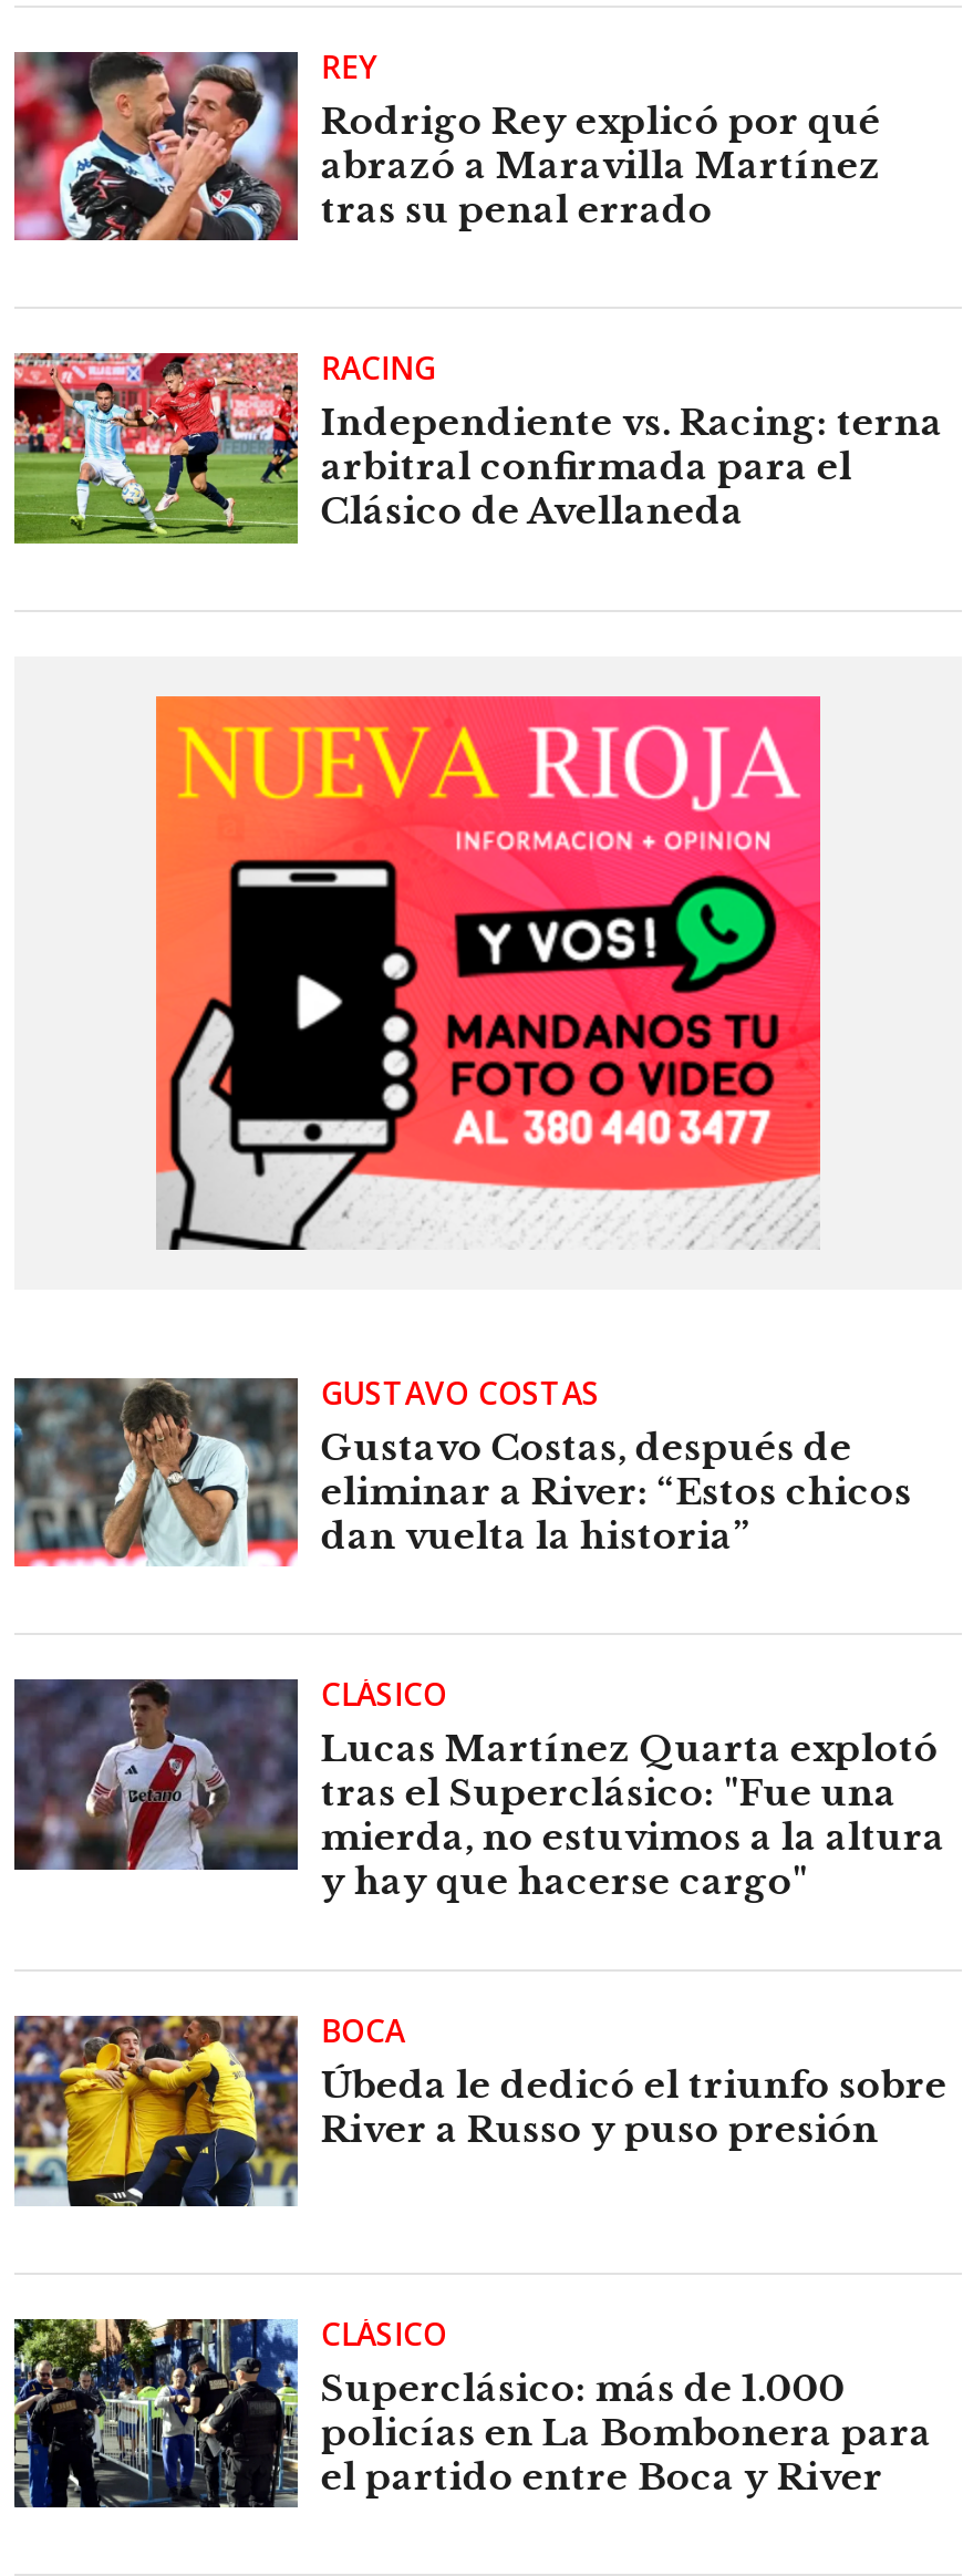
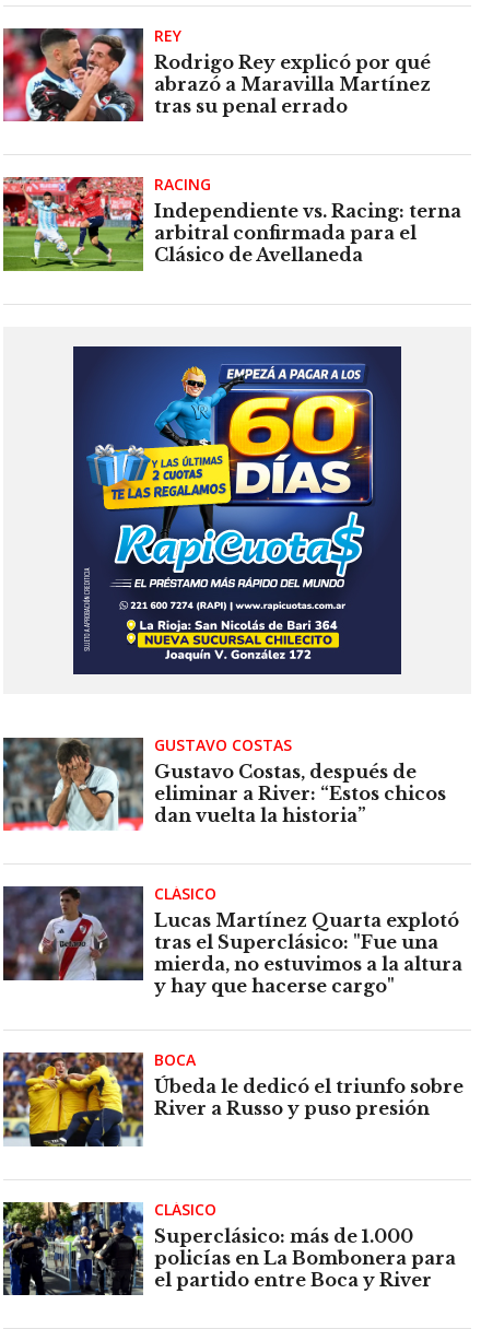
- [image]
+ [image]
